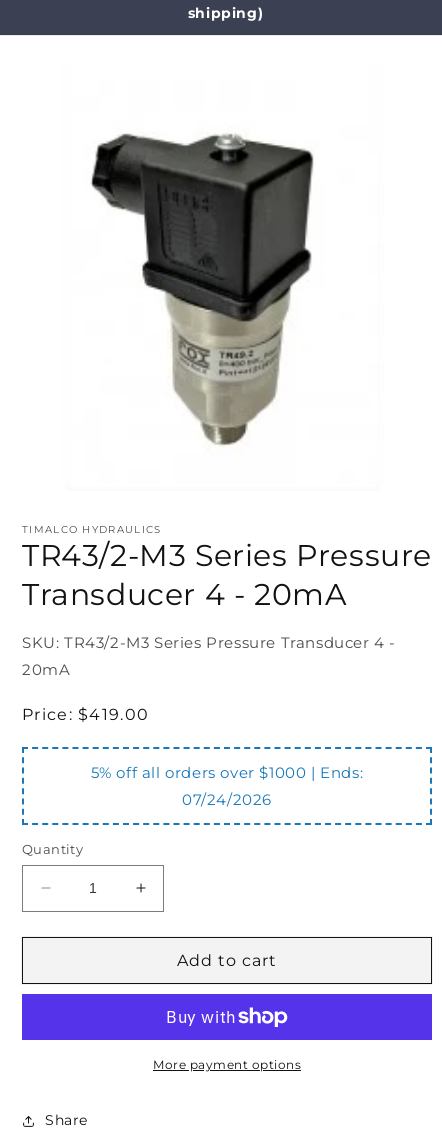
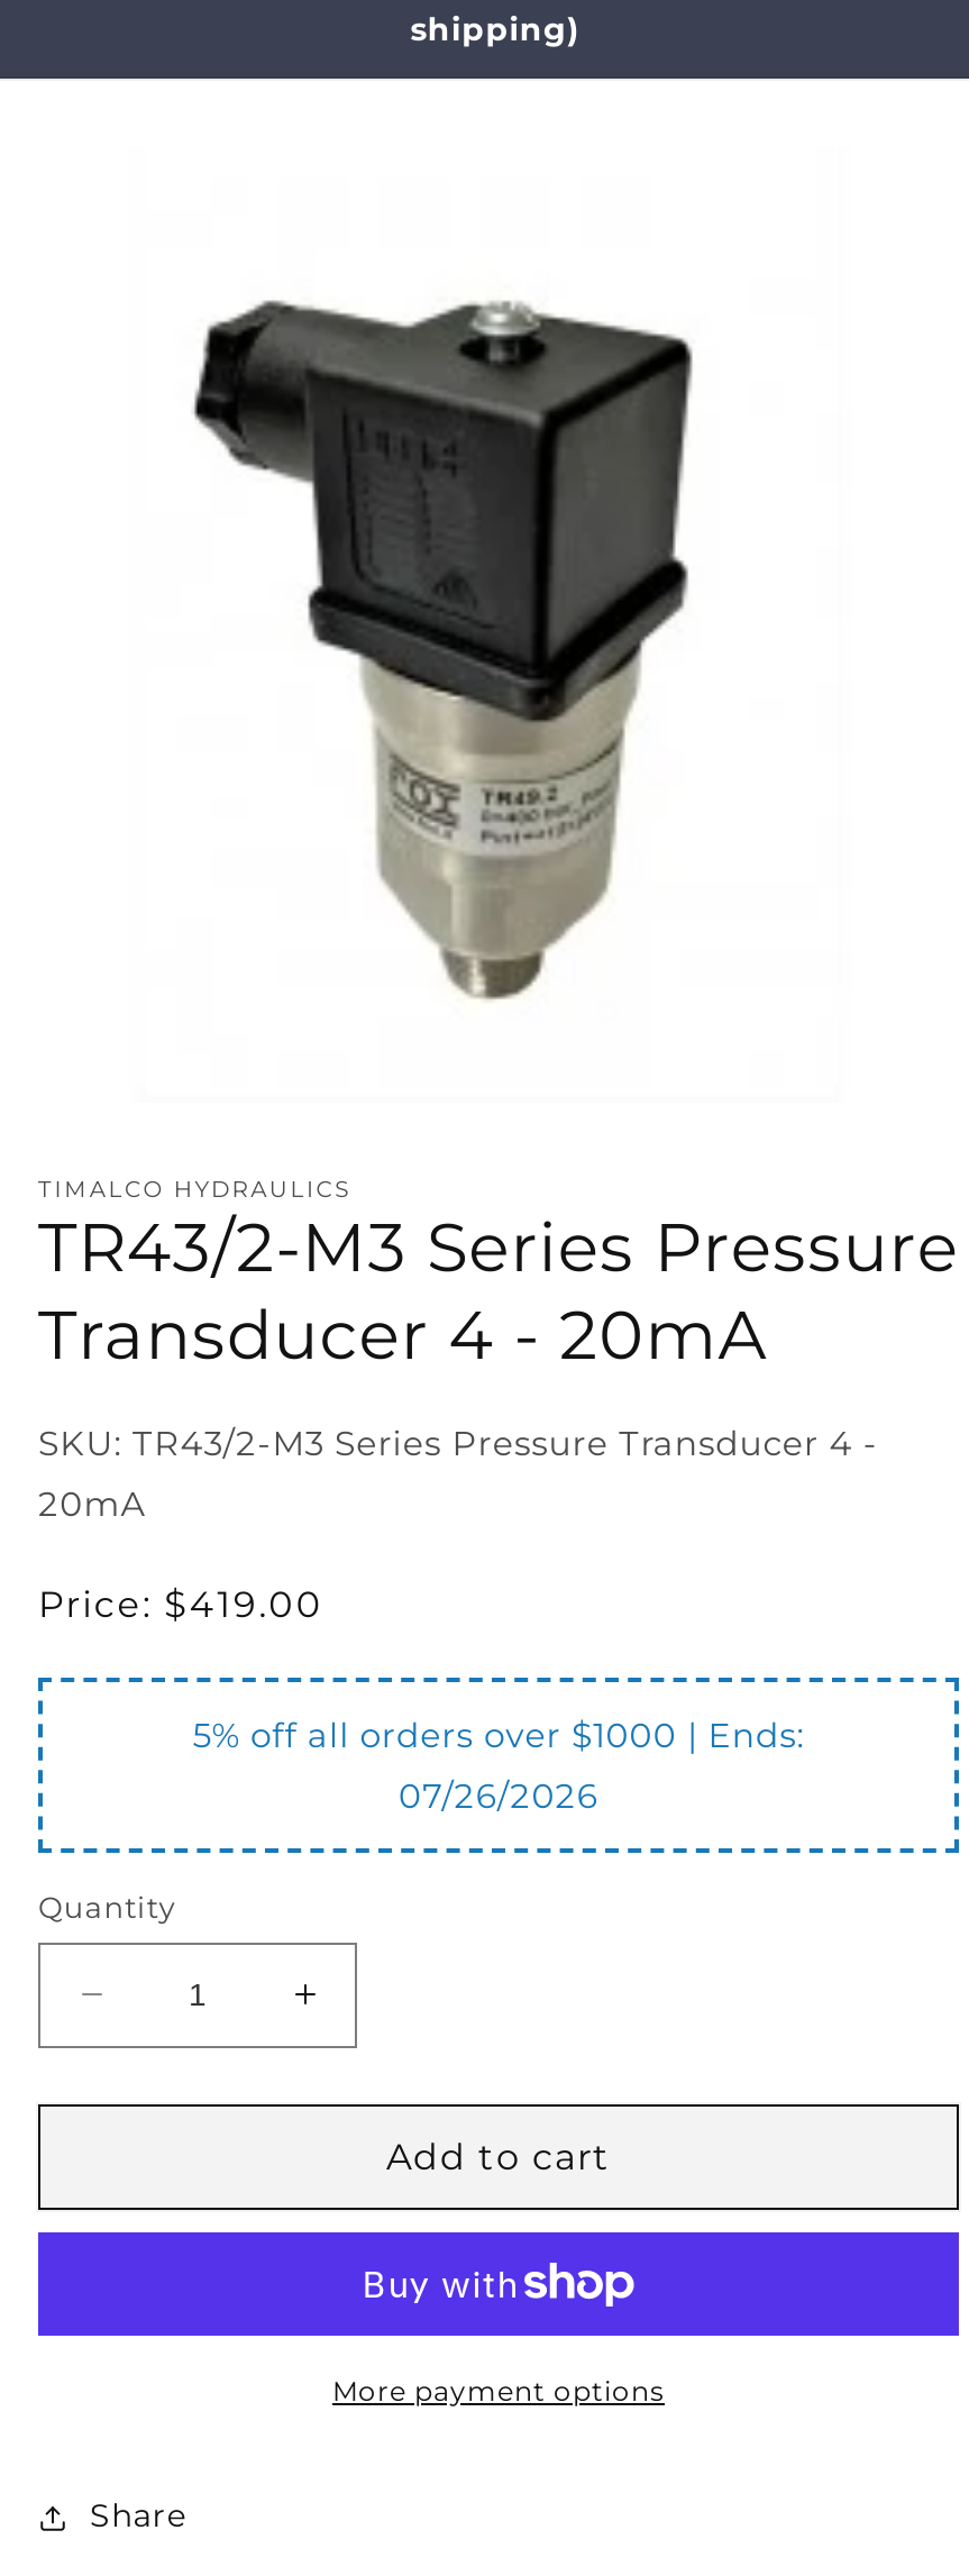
- 07/24/2026
+ 07/26/2026
